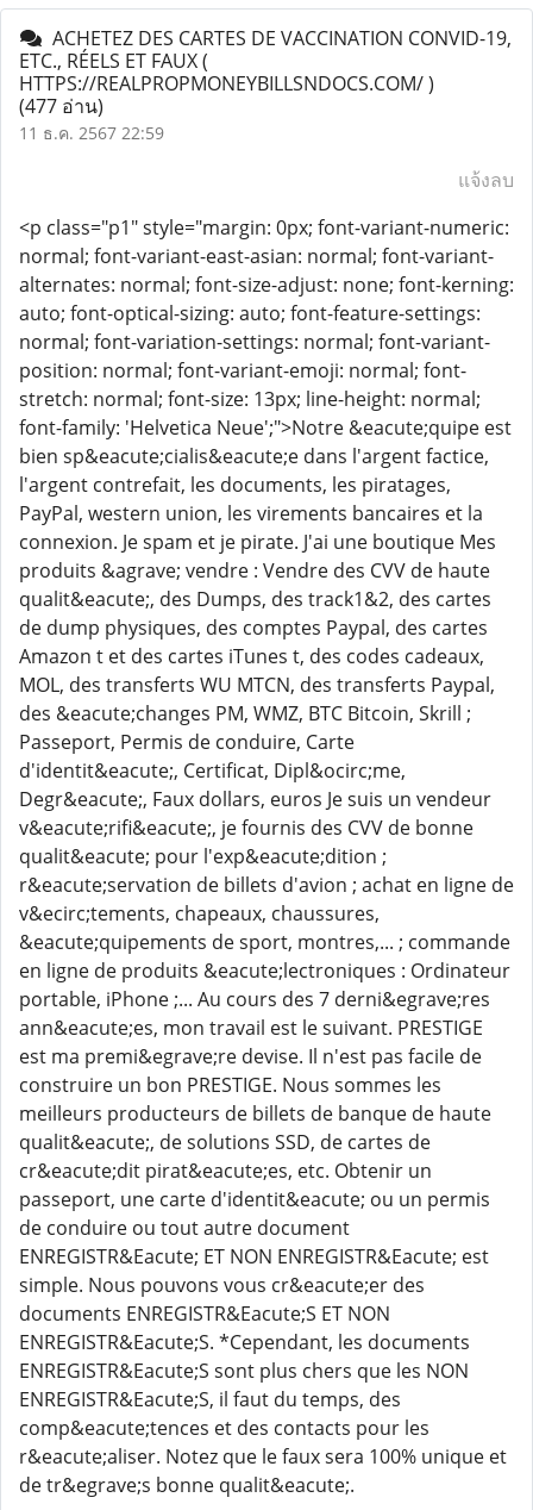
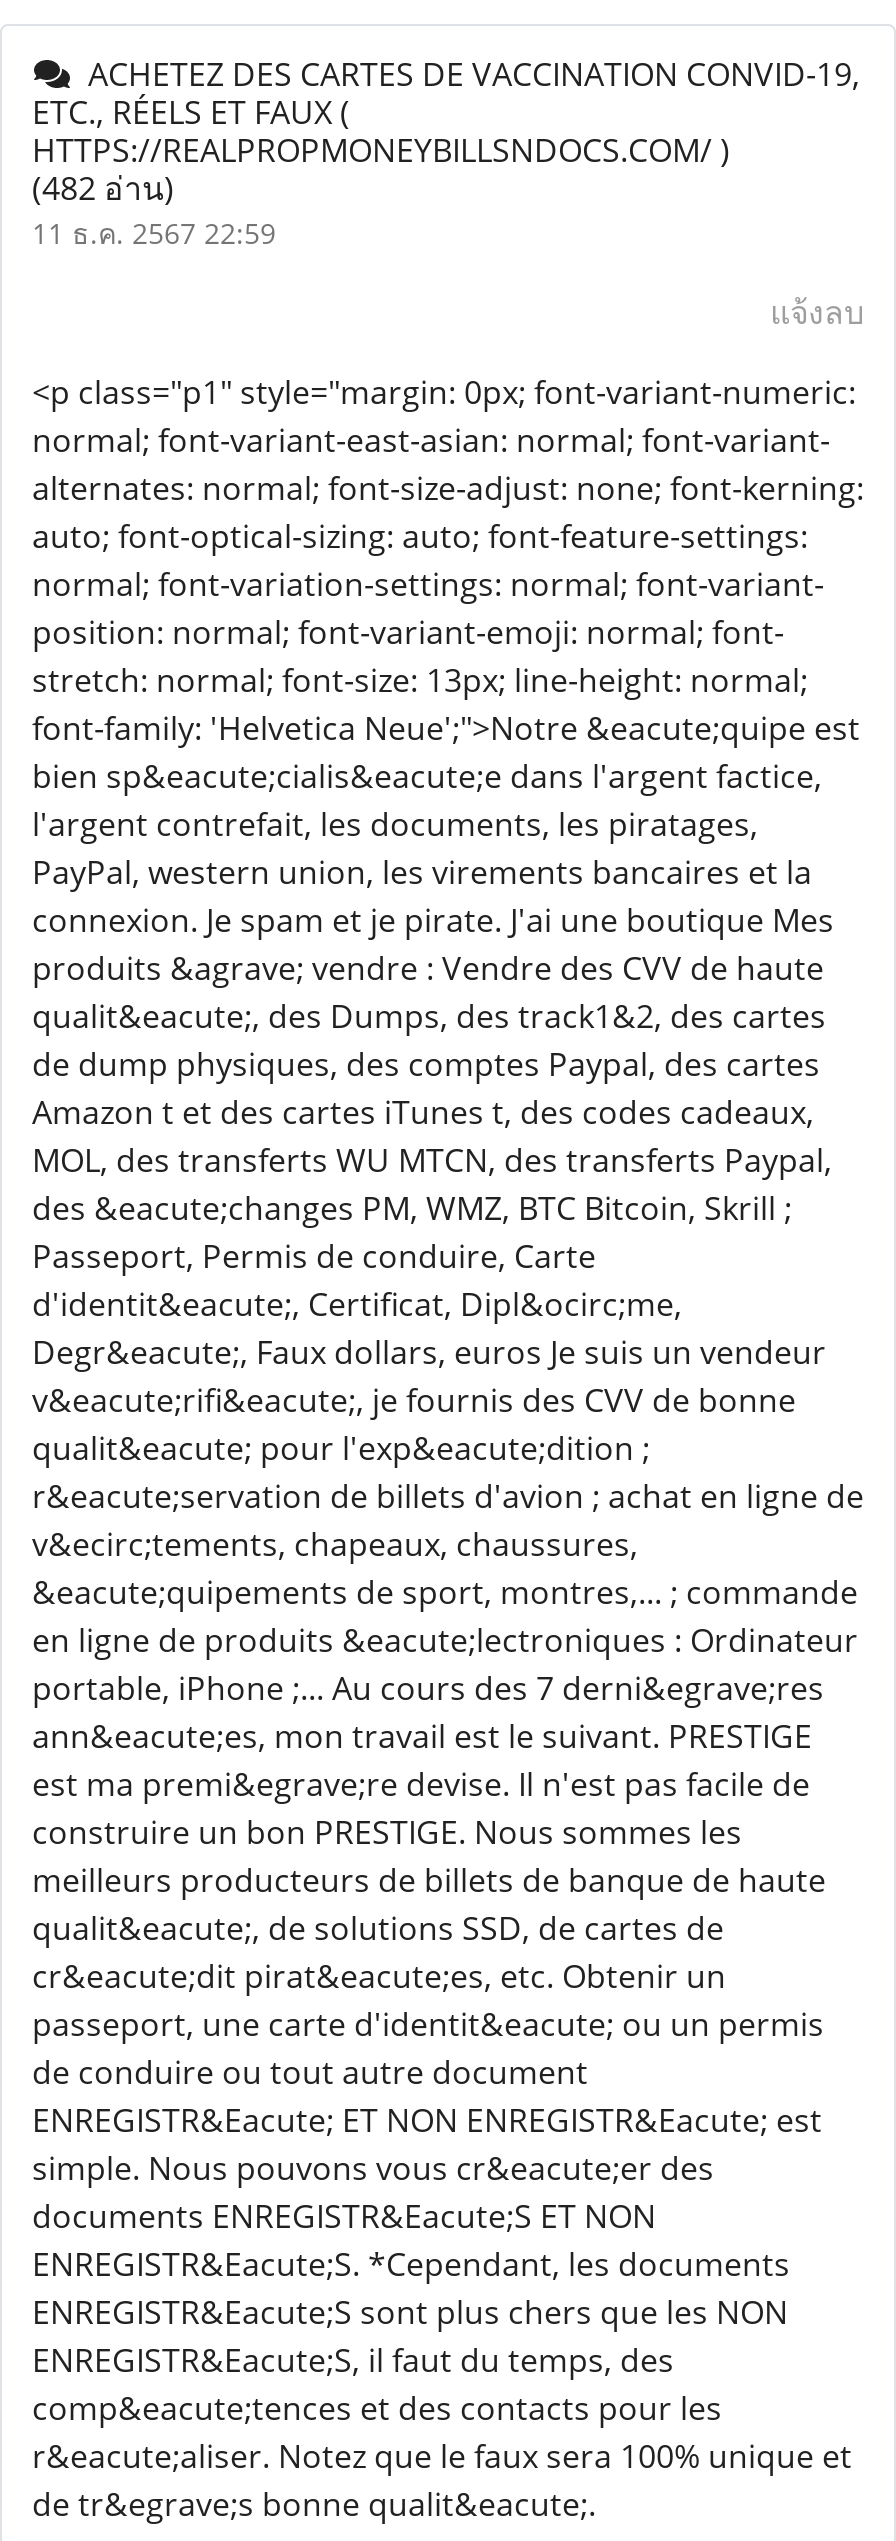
- (477 อ่าน)
+ (482 อ่าน)
